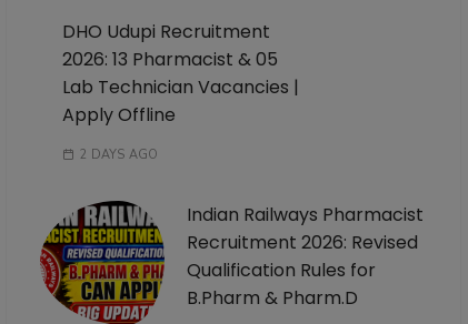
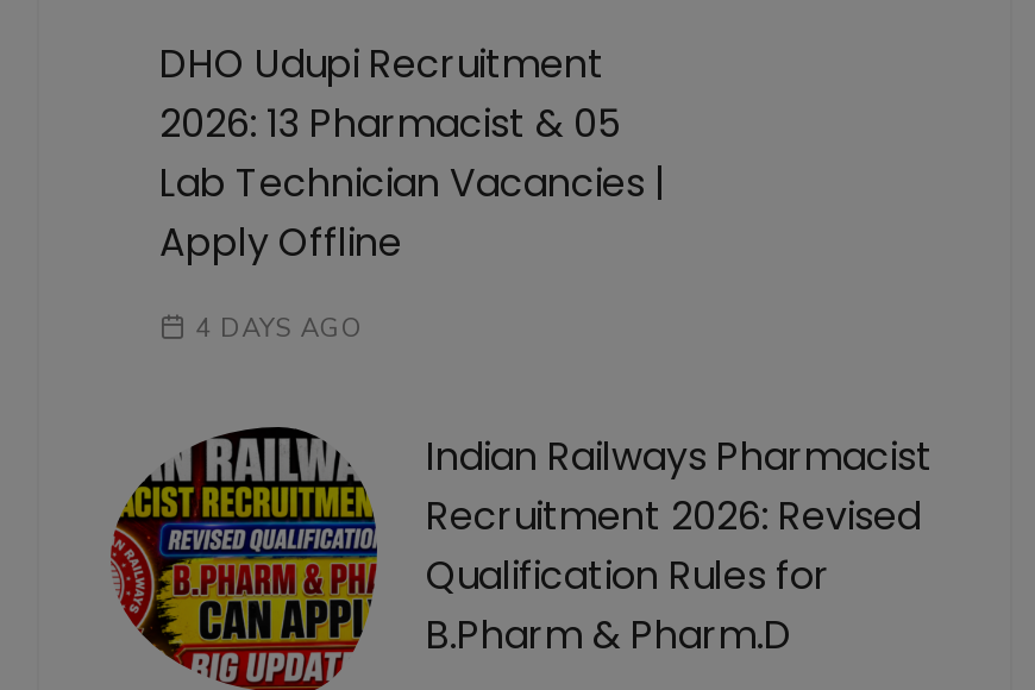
- 2 DAYS AGO
+ 4 DAYS AGO
